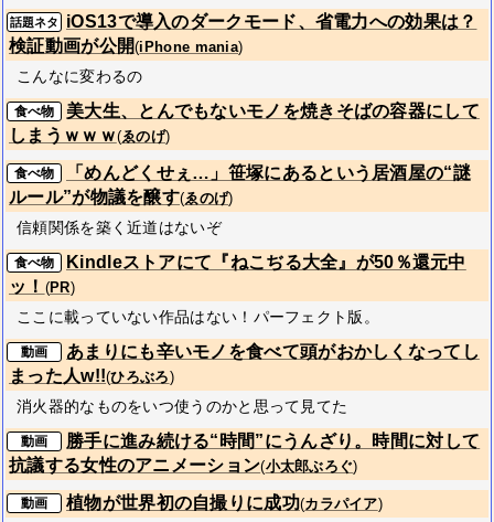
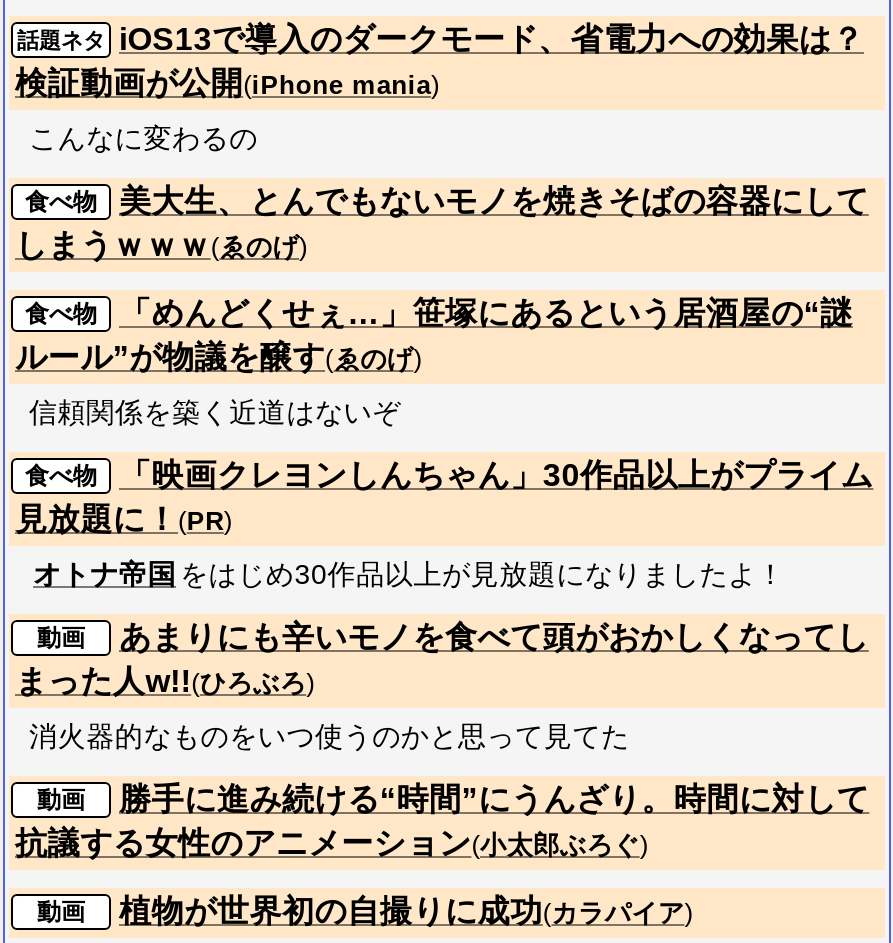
- Kindleストアにて『ねこぢる大全』が50％還元中
- ッ！(PR)
+ 「映画クレヨンしんちゃん」30作品以上がプライム
+ 見放題に！(PR)

- ここに載っていない作品はない！パーフェクト版。
+ オトナ帝国 をはじめ30作品以上が見放題になりましたよ！
